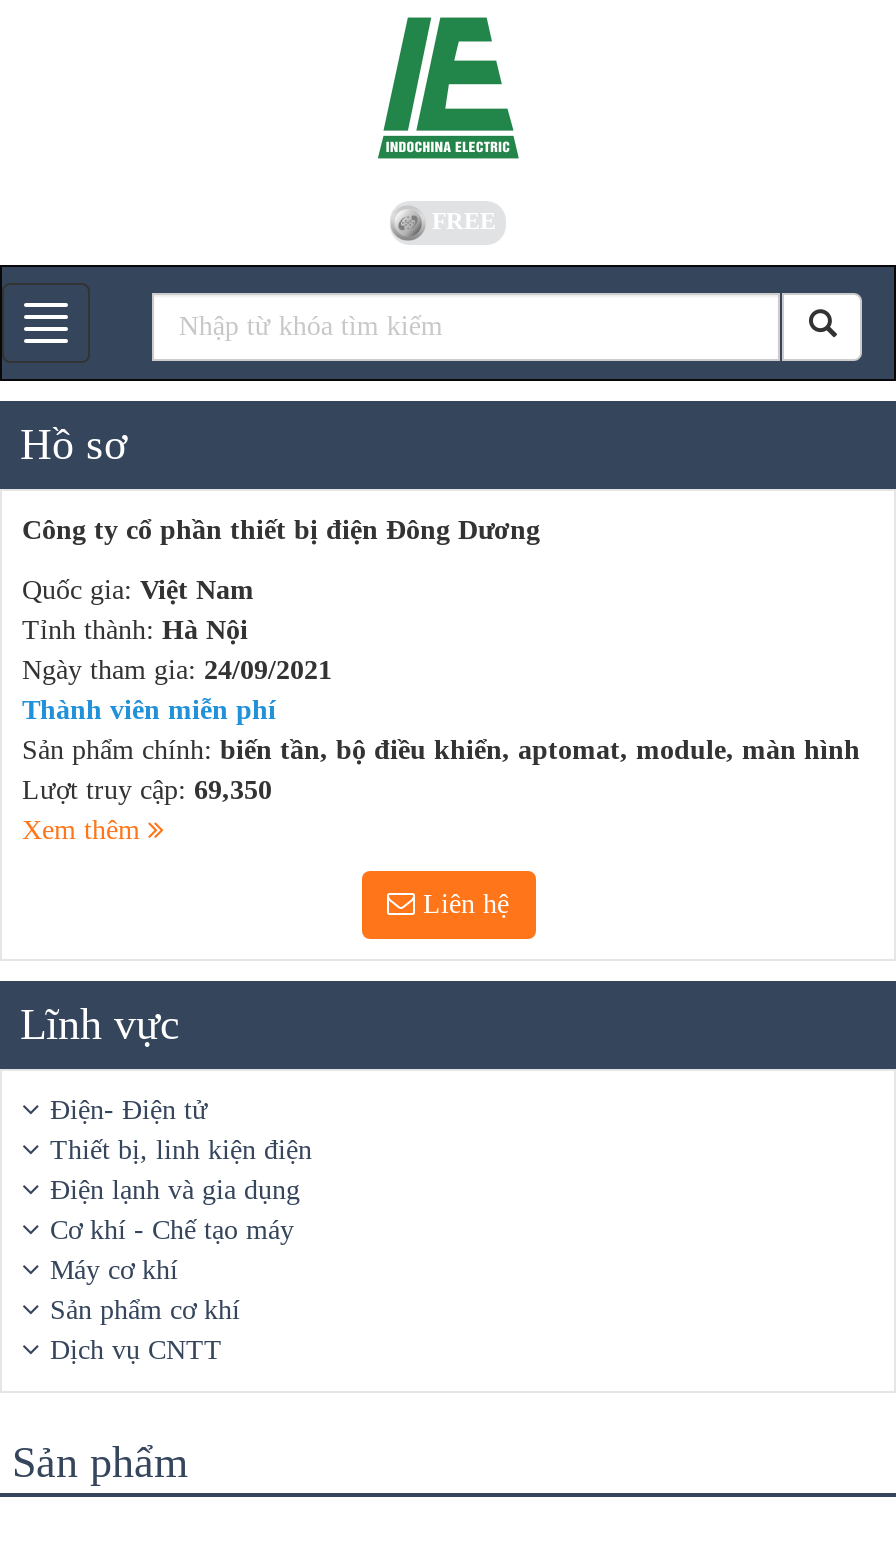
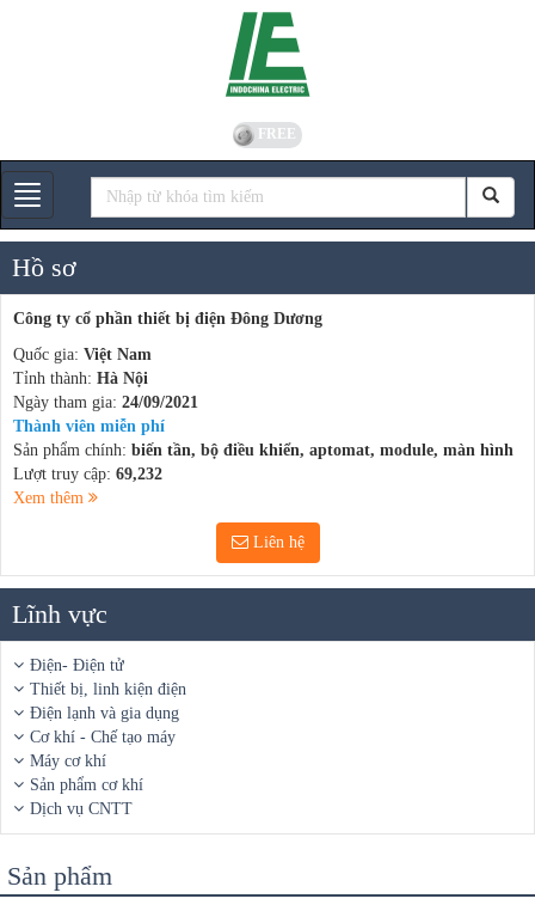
- Lượt truy cập: 69,350
+ Lượt truy cập: 69,232
